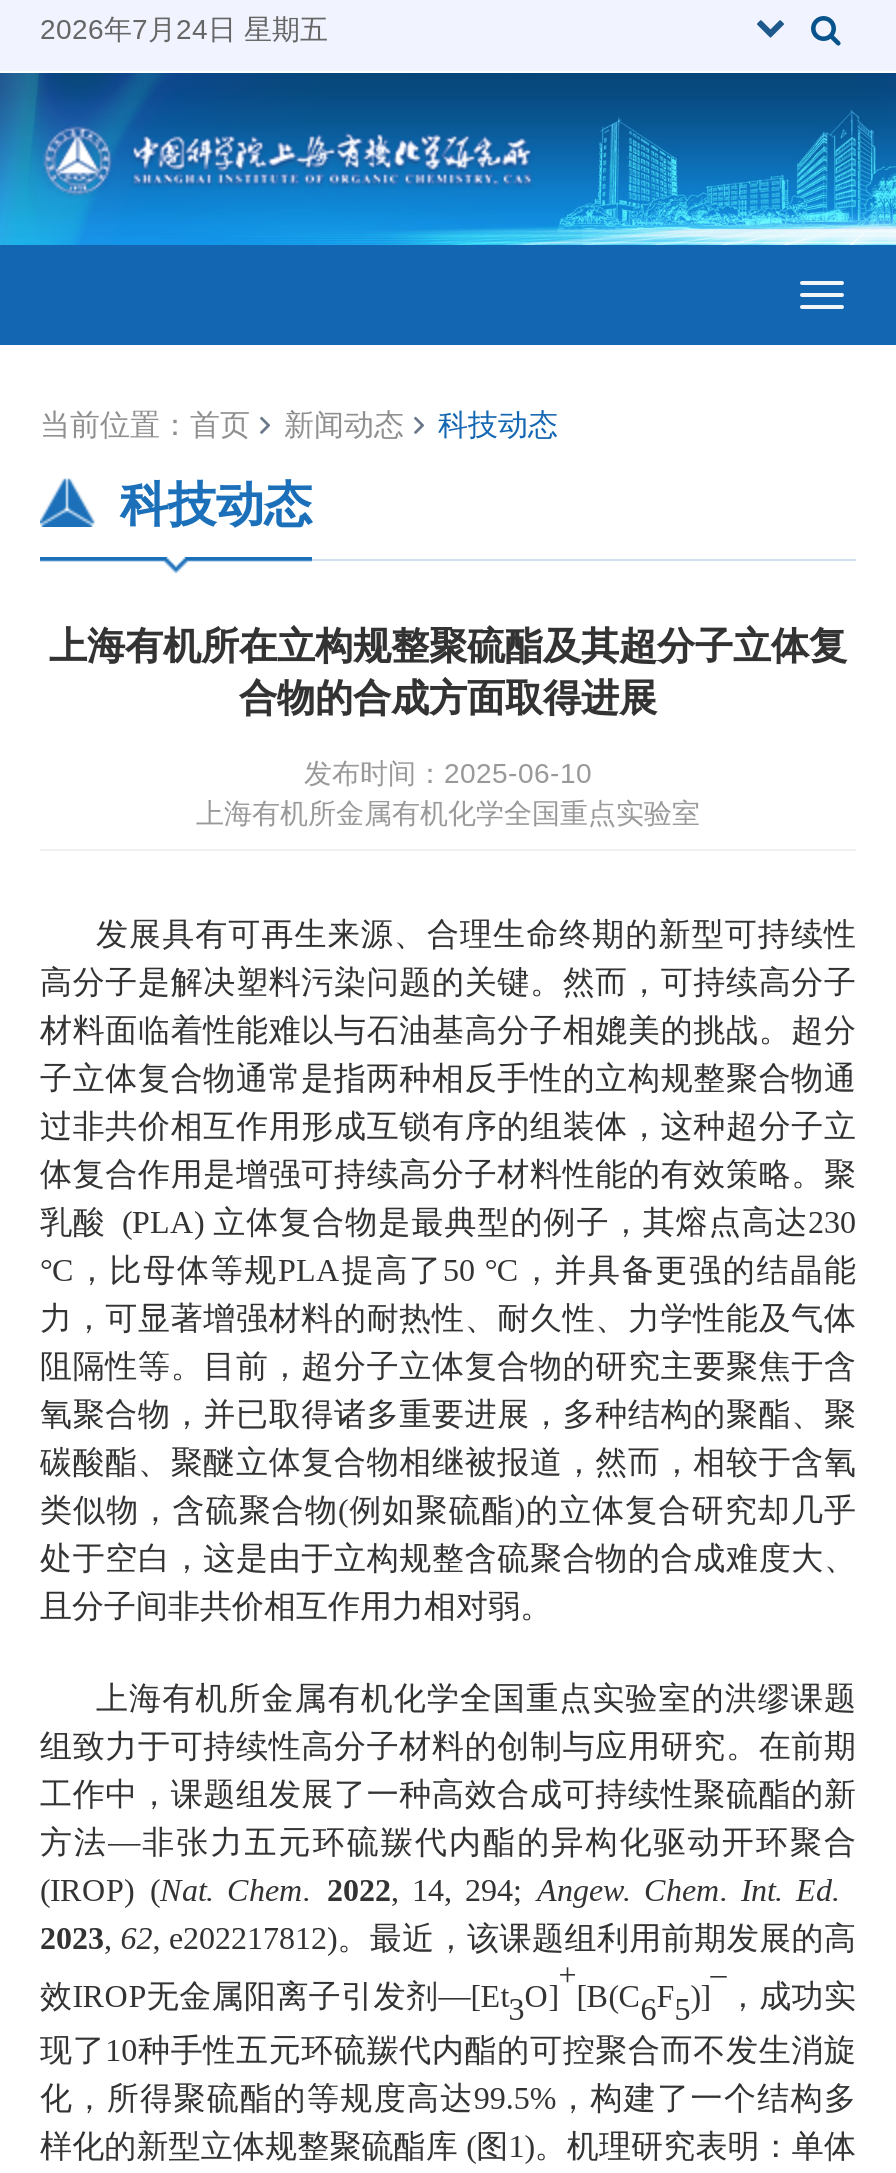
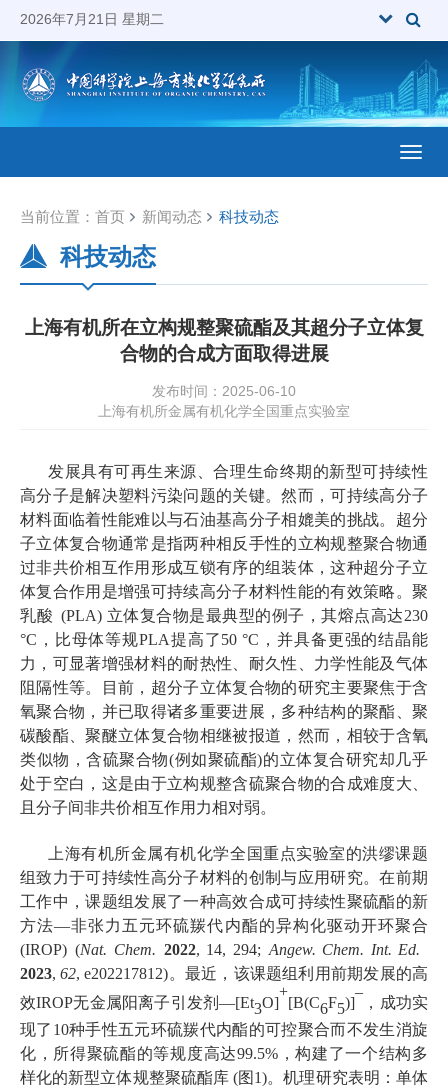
- 2026年7月24日 星期五
+ 2026年7月21日 星期二
